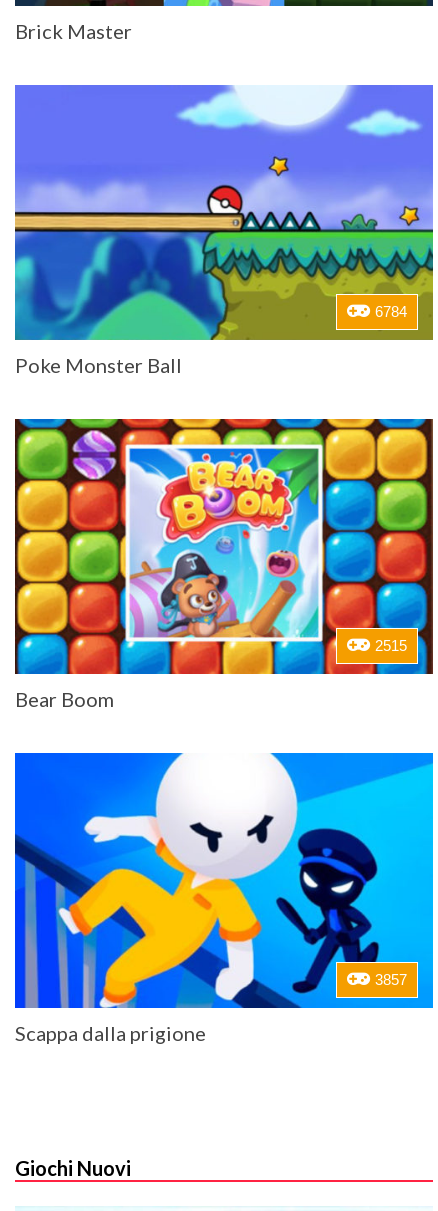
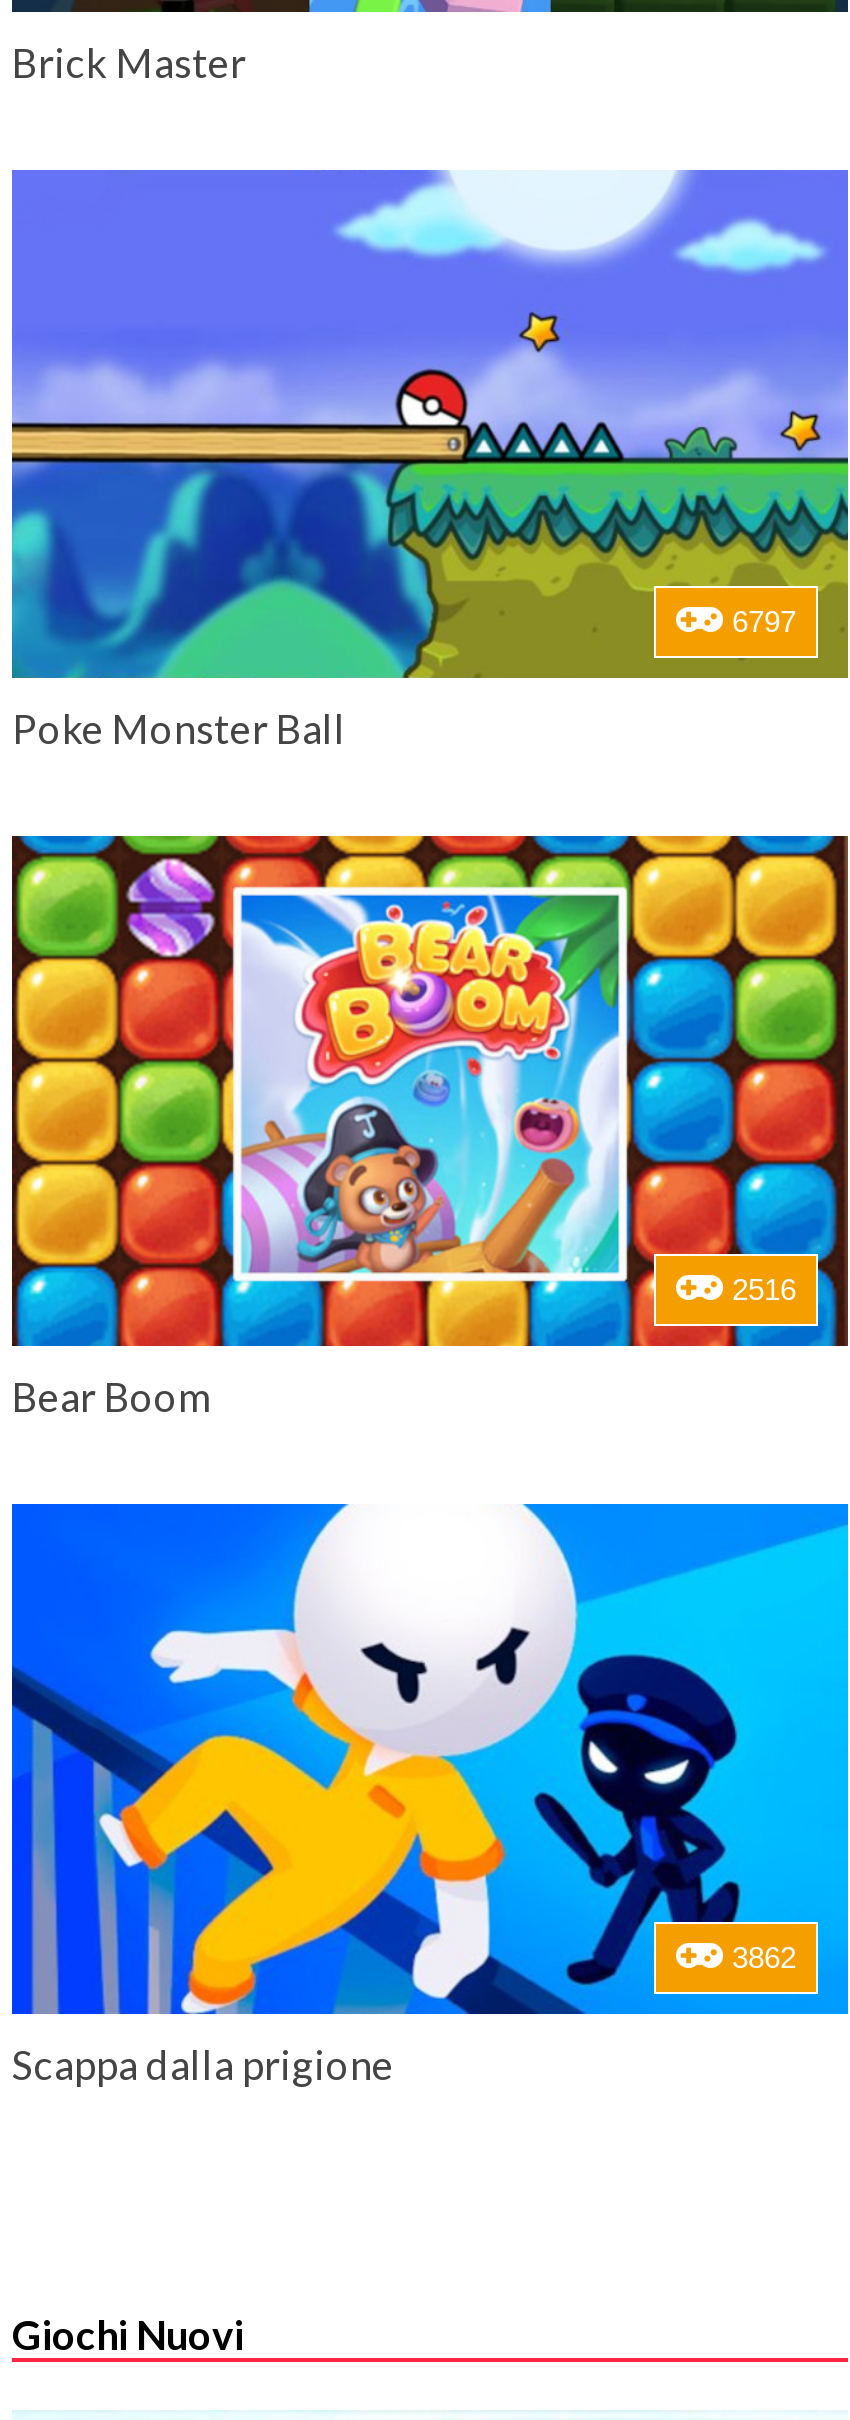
- 6784
+ 6797

- 2515
+ 2516

- 3857
+ 3862
